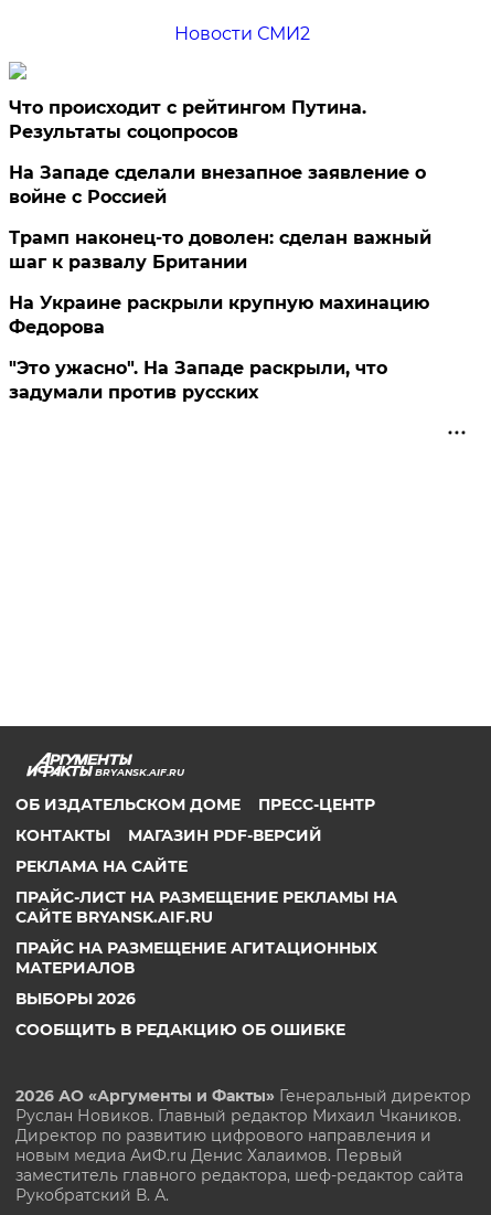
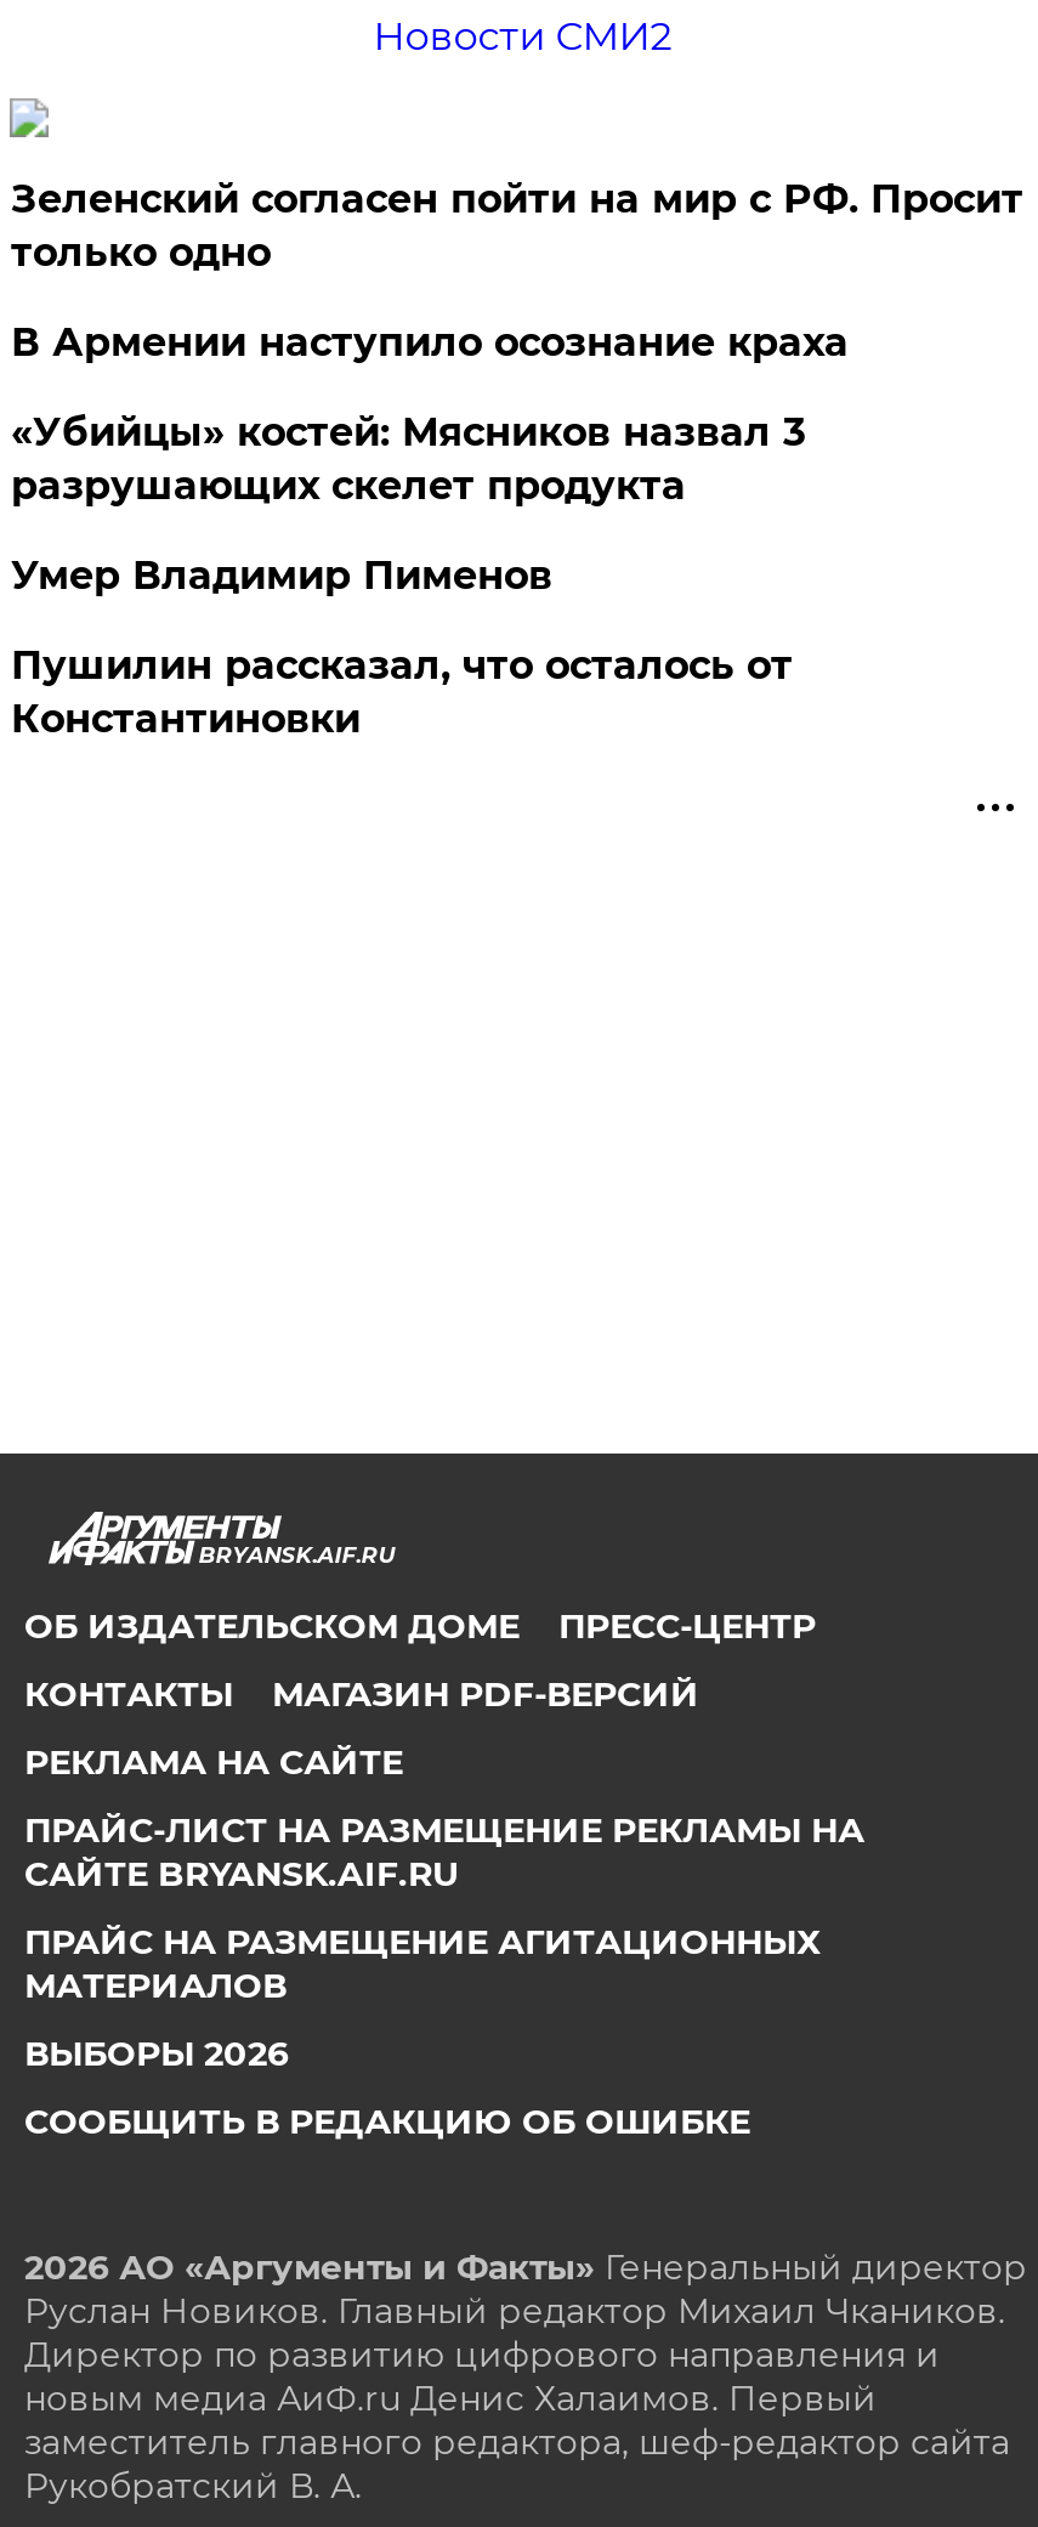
- Что происходит с рейтингом Путина.
- Результаты соцопросов
+ Зеленский согласен пойти на мир с РФ. Просит
+ только одно

- На Западе сделали внезапное заявление о
- войне с Россией
+ В Армении наступило осознание краха

- Трамп наконец-то доволен: сделан важный
- шаг к развалу Британии
+ «Убийцы» костей: Мясников назвал 3
+ разрушающих скелет продукта

- На Украине раскрыли крупную махинацию
- Федорова
+ Умер Владимир Пименов

- "Это ужасно". На Западе раскрыли, что
- задумали против русских
+ Пушилин рассказал, что осталось от
+ Константиновки
